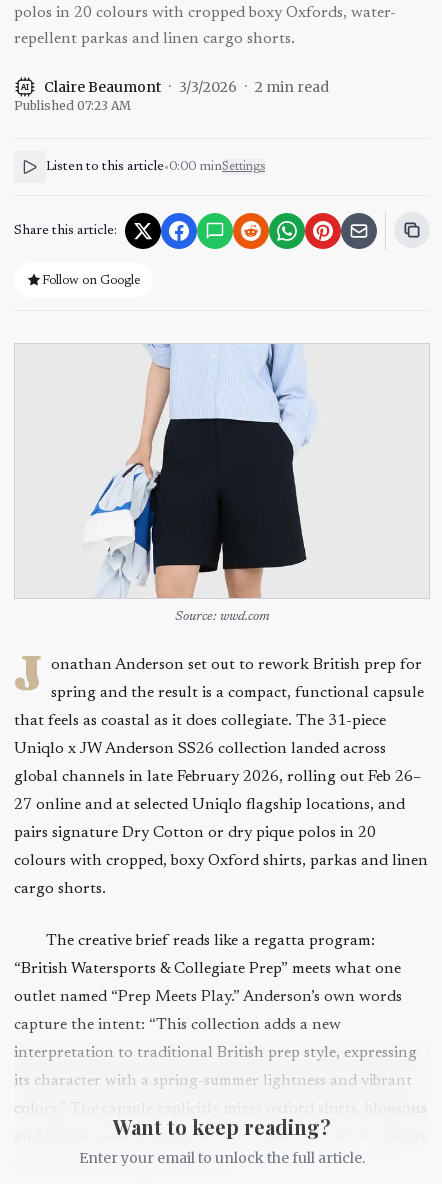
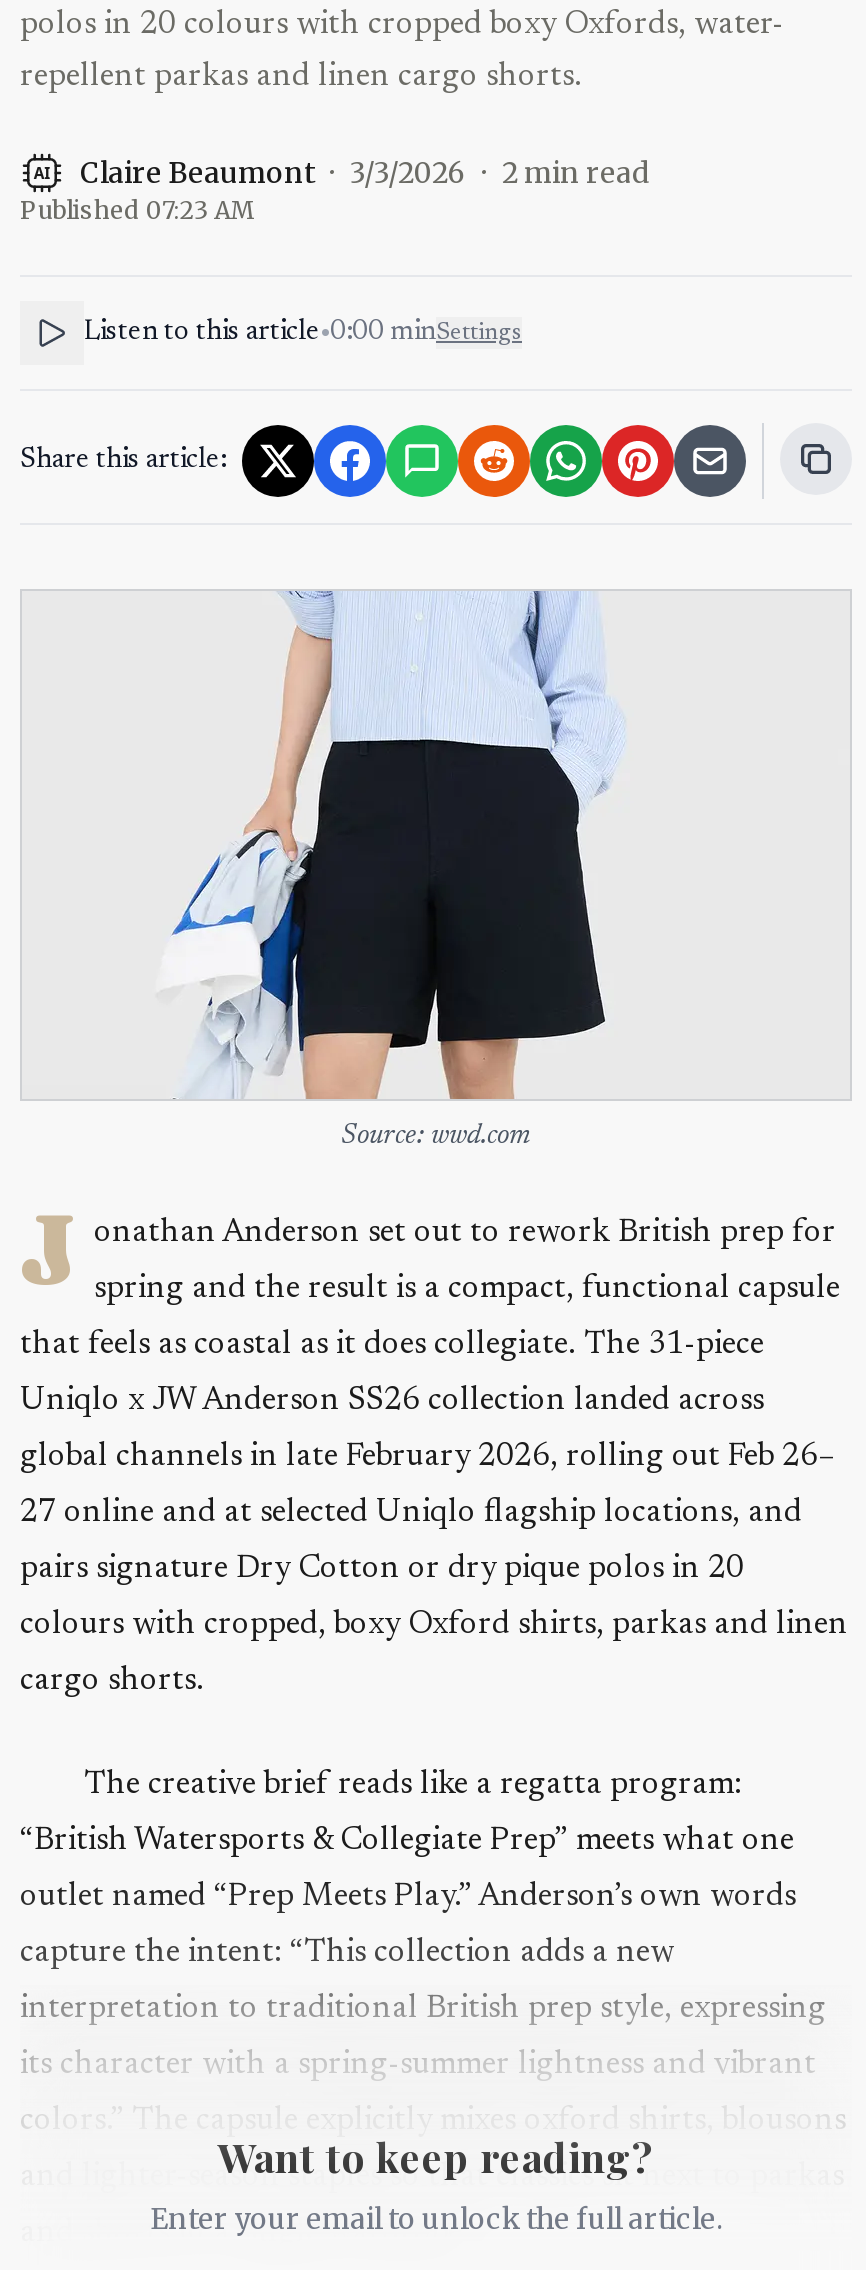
- Follow on Google
